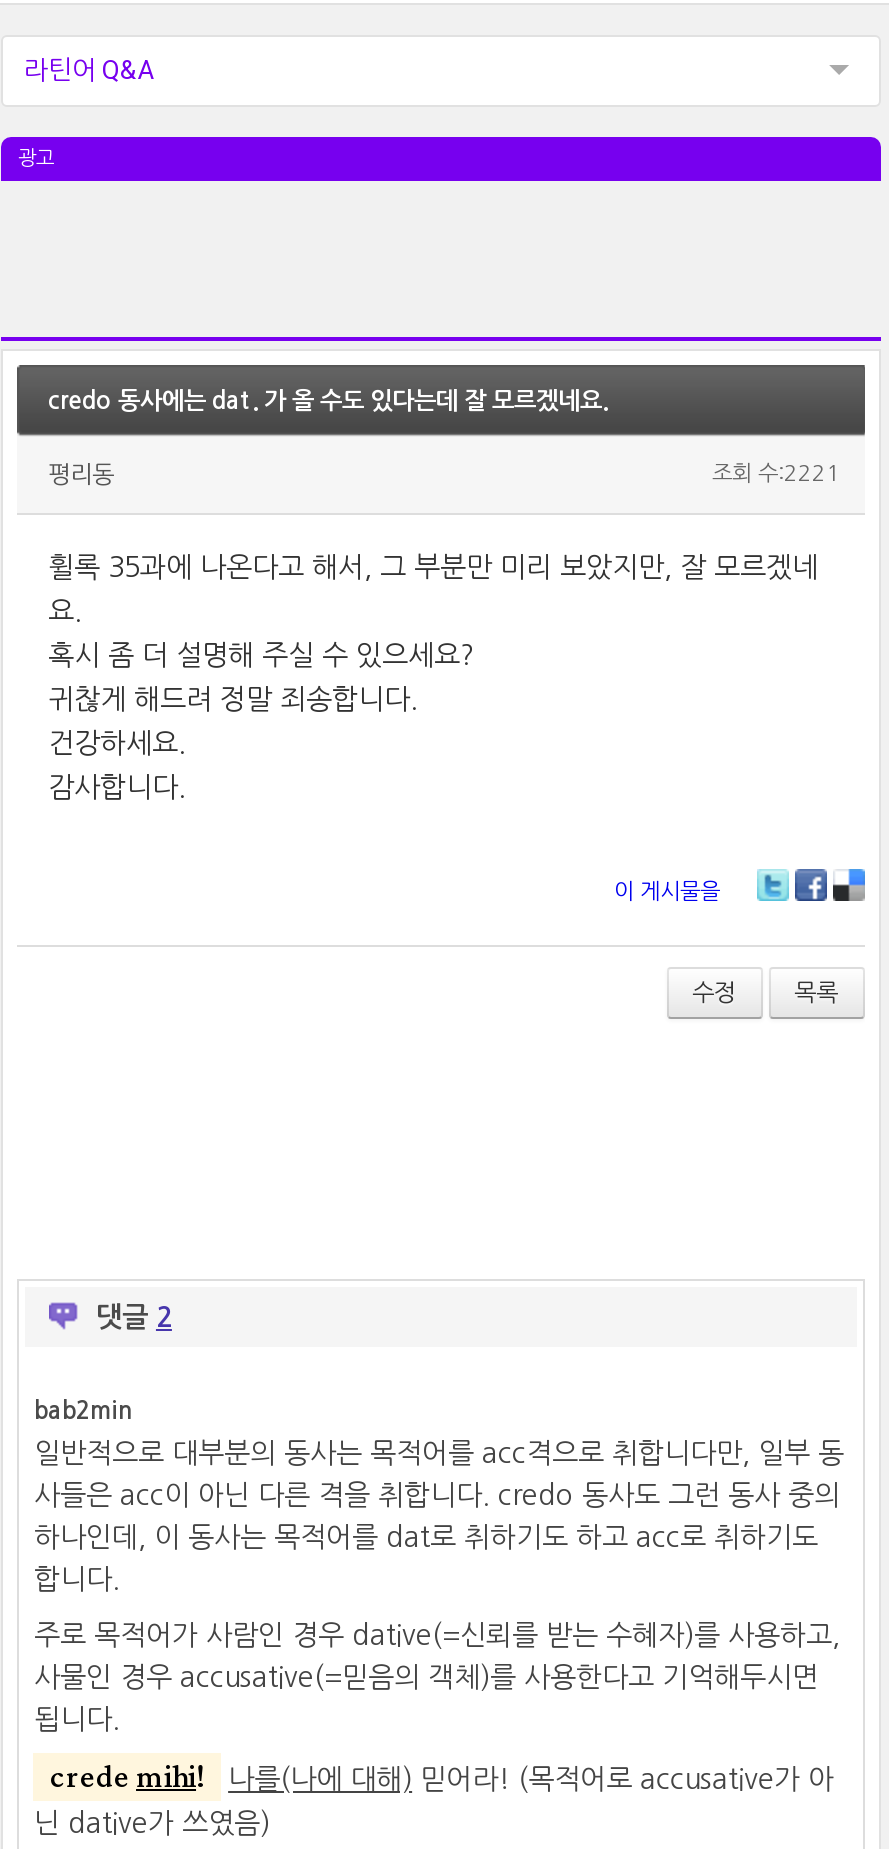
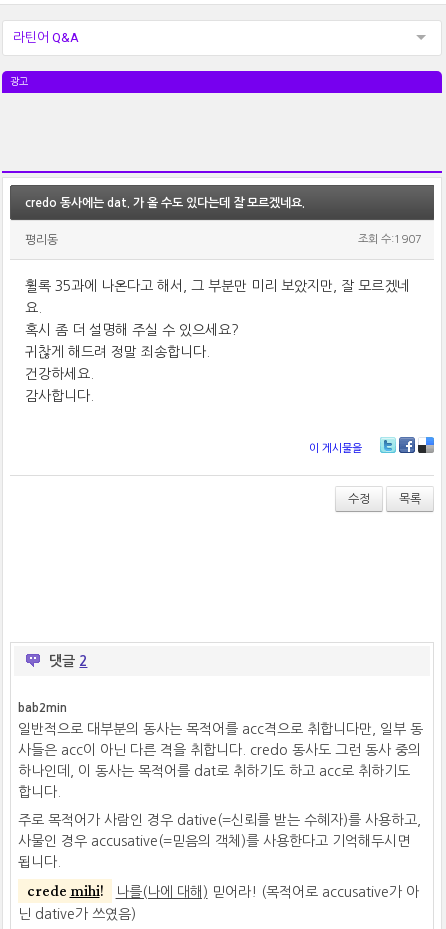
- 조회 수:2221
+ 조회 수:1907
